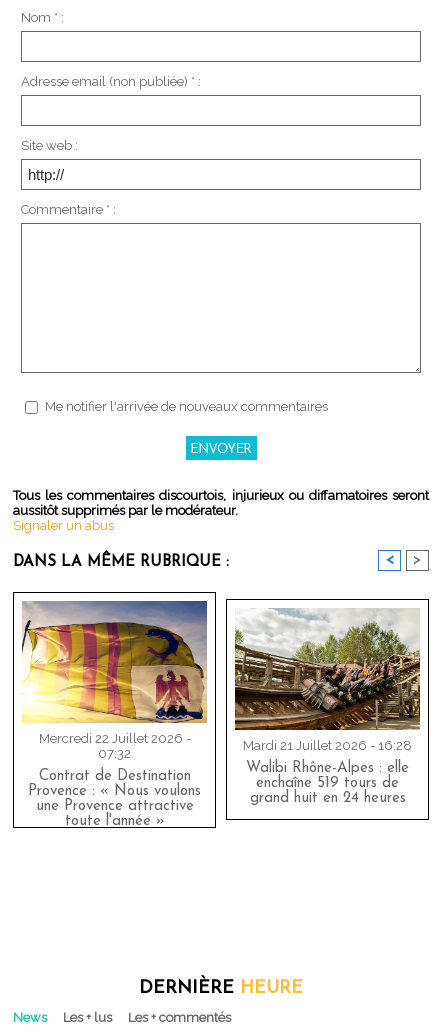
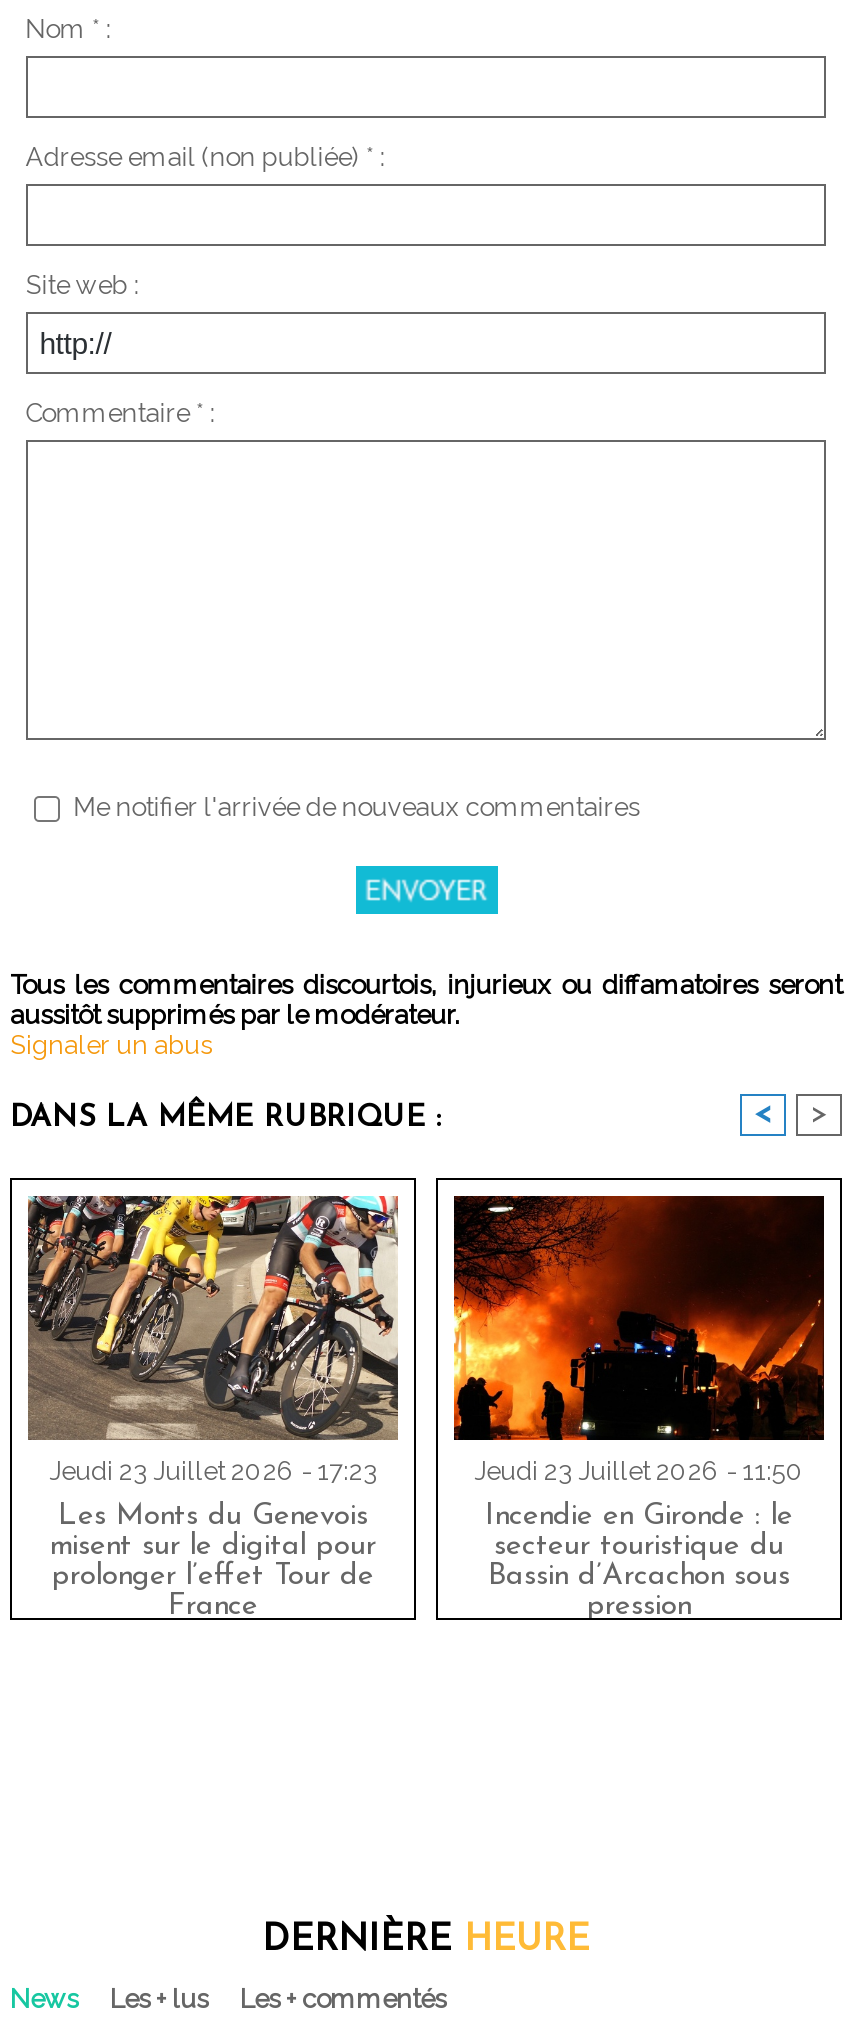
- [image]
- Mercredi 22 Juillet 2026 -
- 07:32
+ [image]
+ Jeudi 23 Juillet 2026 - 17:23

- [image]
- Mardi 21 Juillet 2026 - 16:28
+ [image]
+ Jeudi 23 Juillet 2026 - 11:50

- Walibi Rhône-Alpes : elle
- enchaîne 519 tours de
- grand huit en 24 heures
+ Incendie en Gironde : le
+ secteur touristique du
+ Bassin d’Arcachon sous
+ pression

- Contrat de Destination
- Provence : « Nous voulons
- une Provence attractive
- toute l'année »
+ Les Monts du Genevois
+ misent sur le digital pour
+ prolonger l’effet Tour de
+ France
